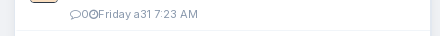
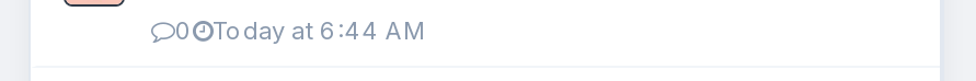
- 0 Friday a31 7:23 AM
+ 0 Today at 6:44 AM
